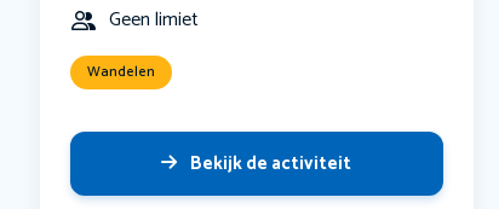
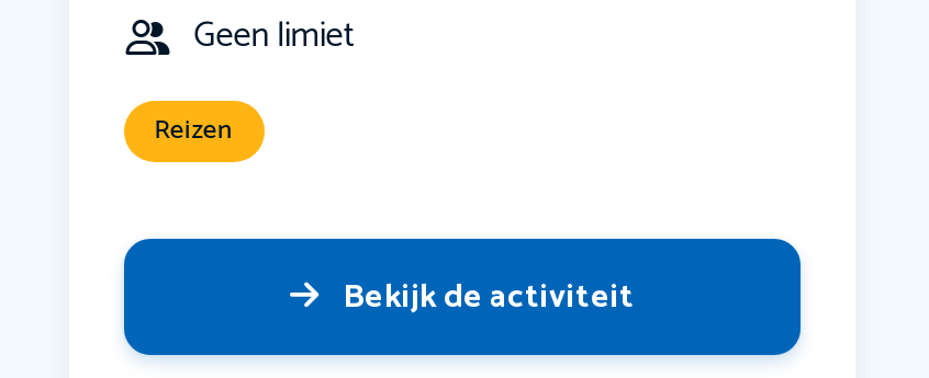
- Wandelen
+ Reizen
